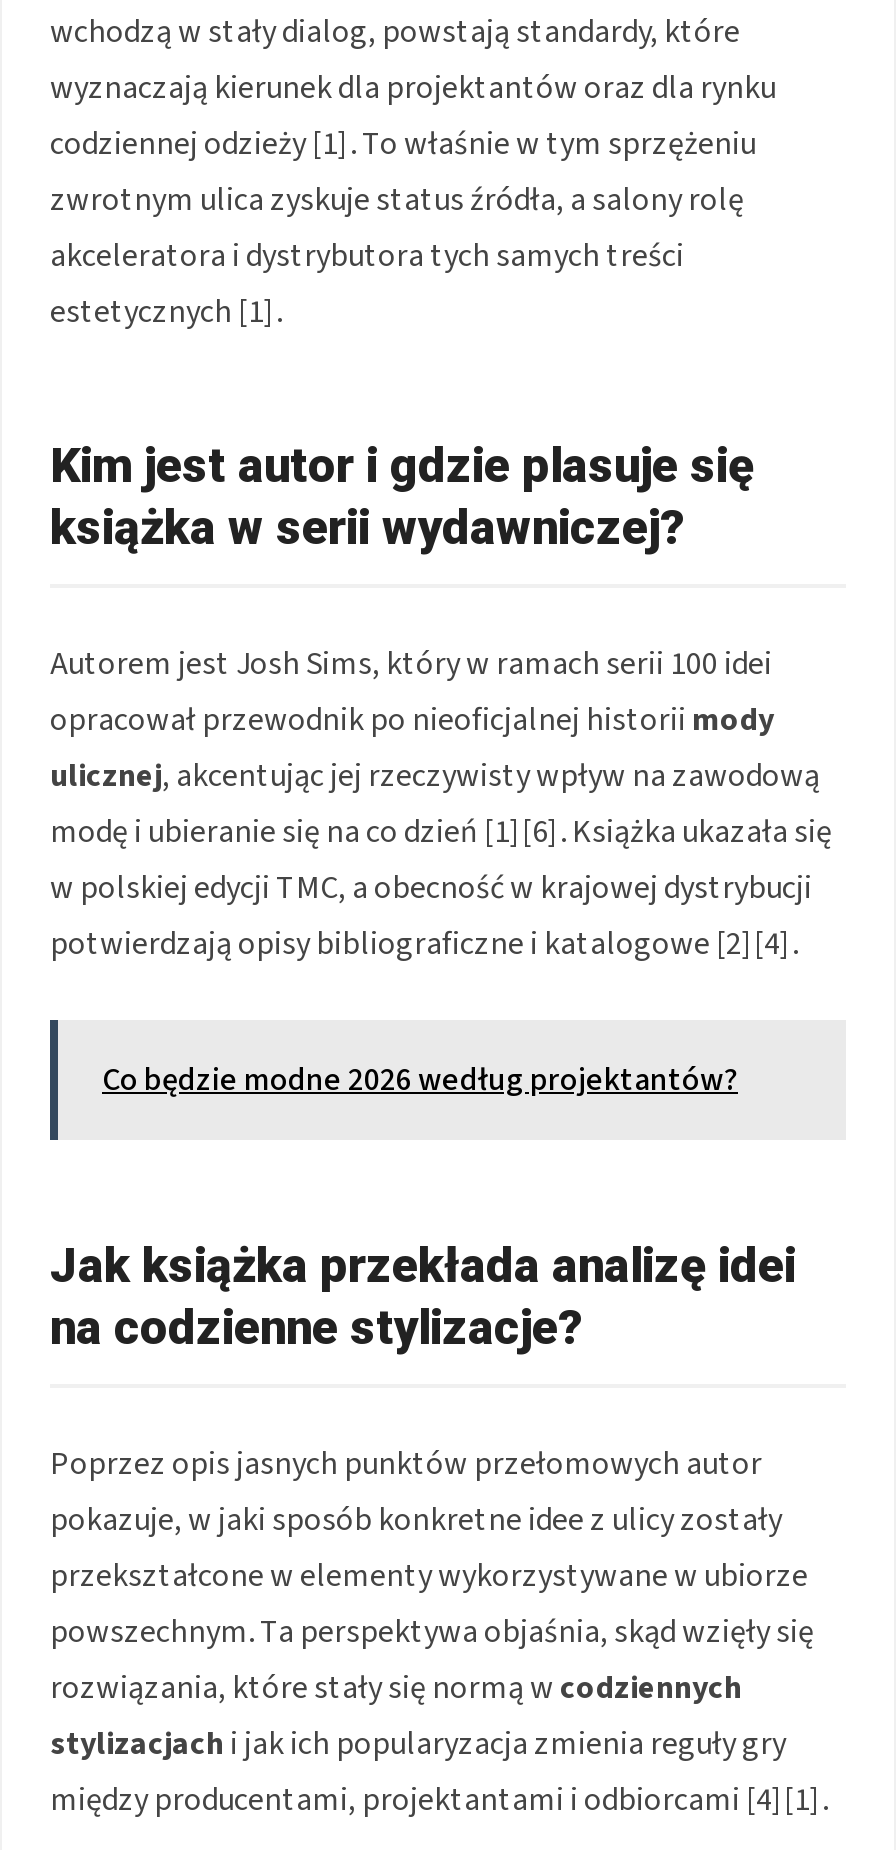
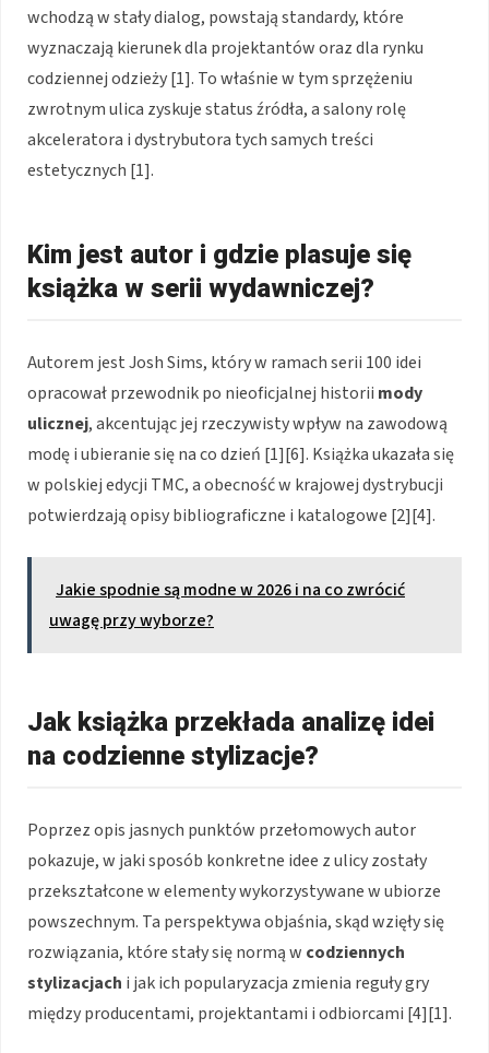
- Co będzie modne 2026 według projektantów?
+ Jakie spodnie są modne w 2026 i na co zwrócić
+ uwagę przy wyborze?
